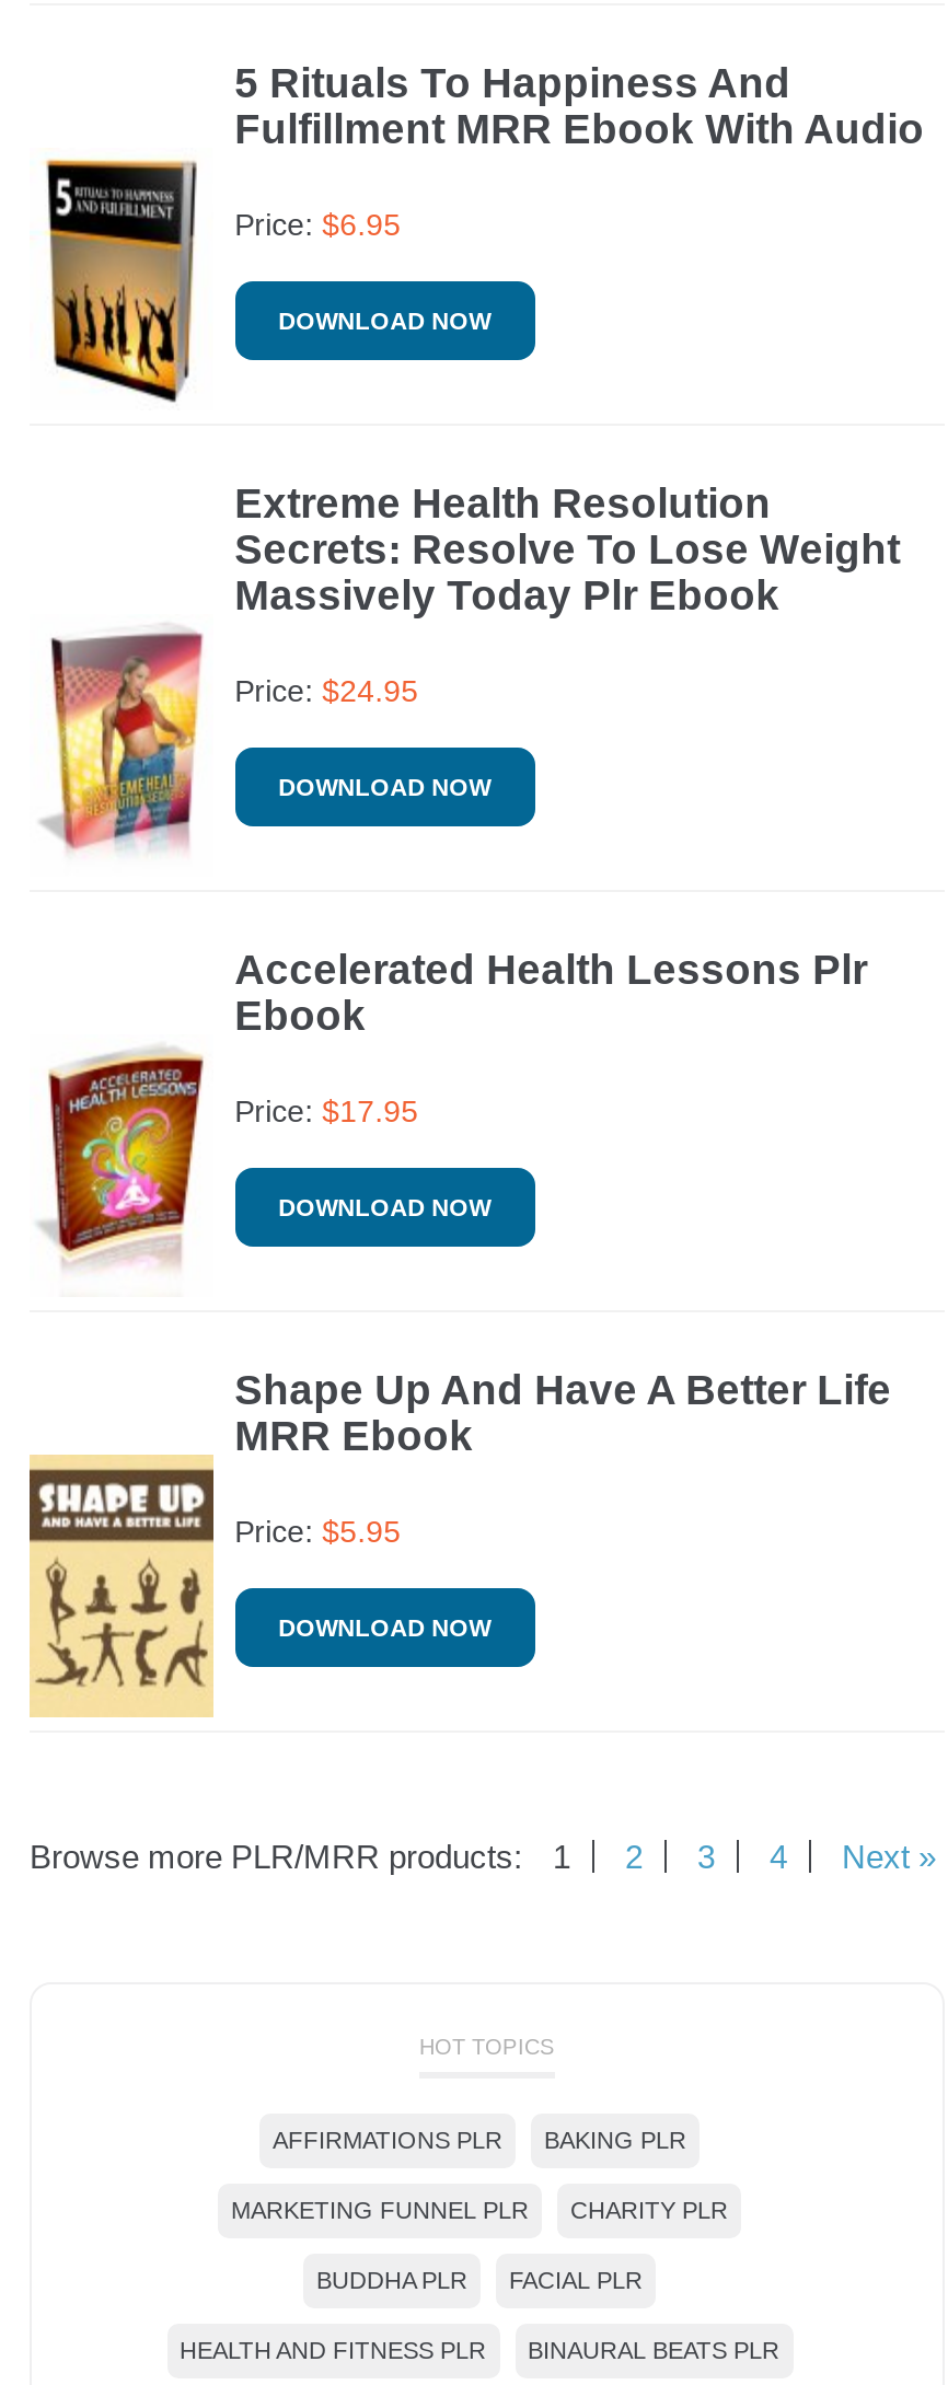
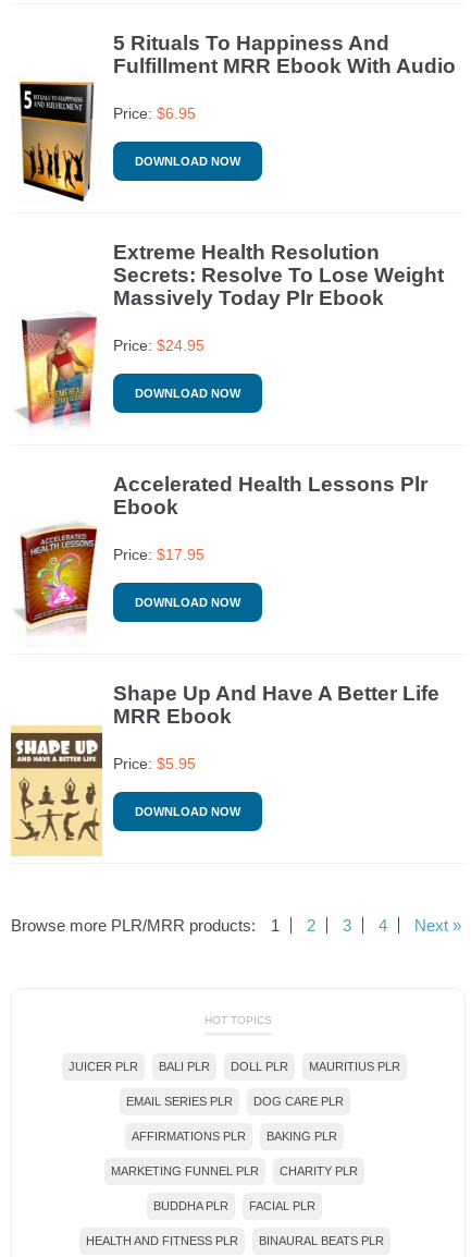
+ JUICER PLR
+ BALI PLR
+ DOLL PLR
+ MAURITIUS PLR
+ EMAIL SERIES PLR
+ DOG CARE PLR
